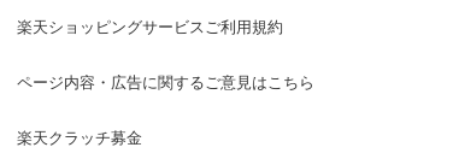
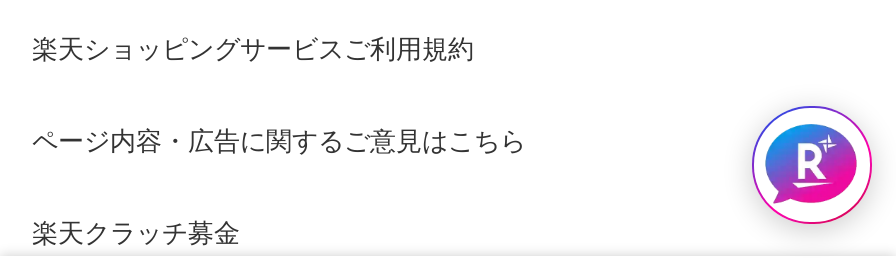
+ [image]
